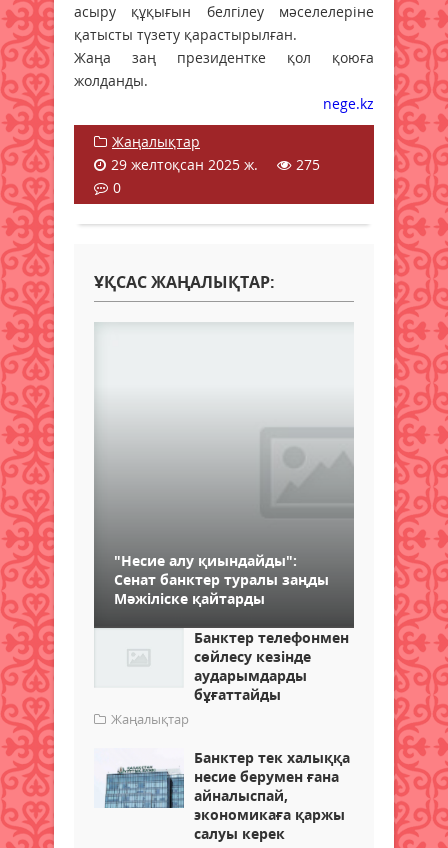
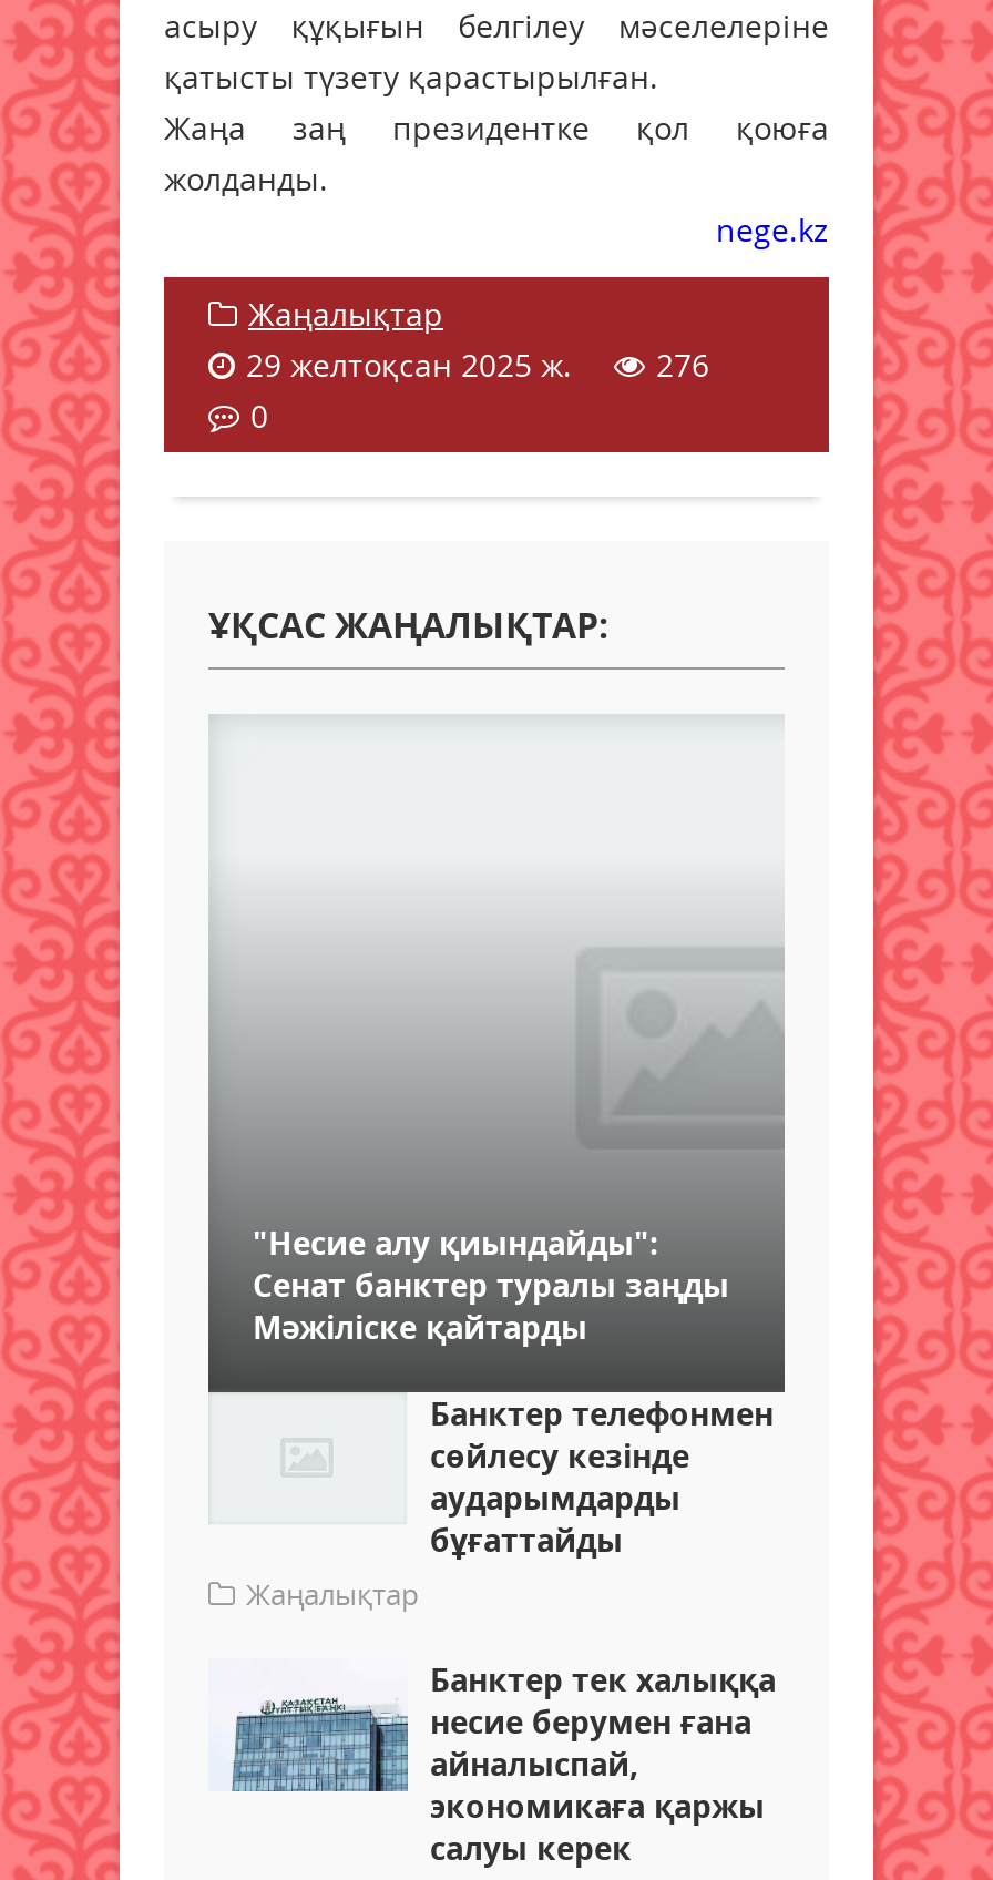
- 29 желтоқсан 2025 ж. 275
+ 29 желтоқсан 2025 ж. 276
